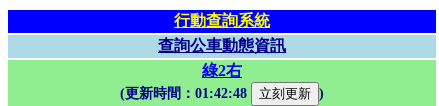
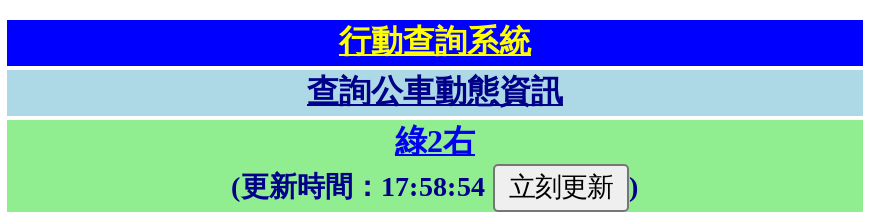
- (更新時間：01:42:48
+ (更新時間：17:58:54
